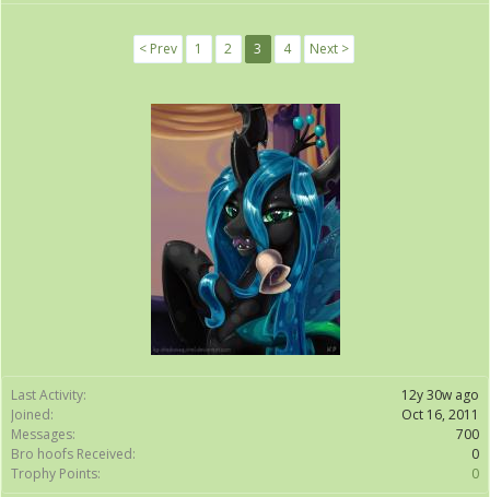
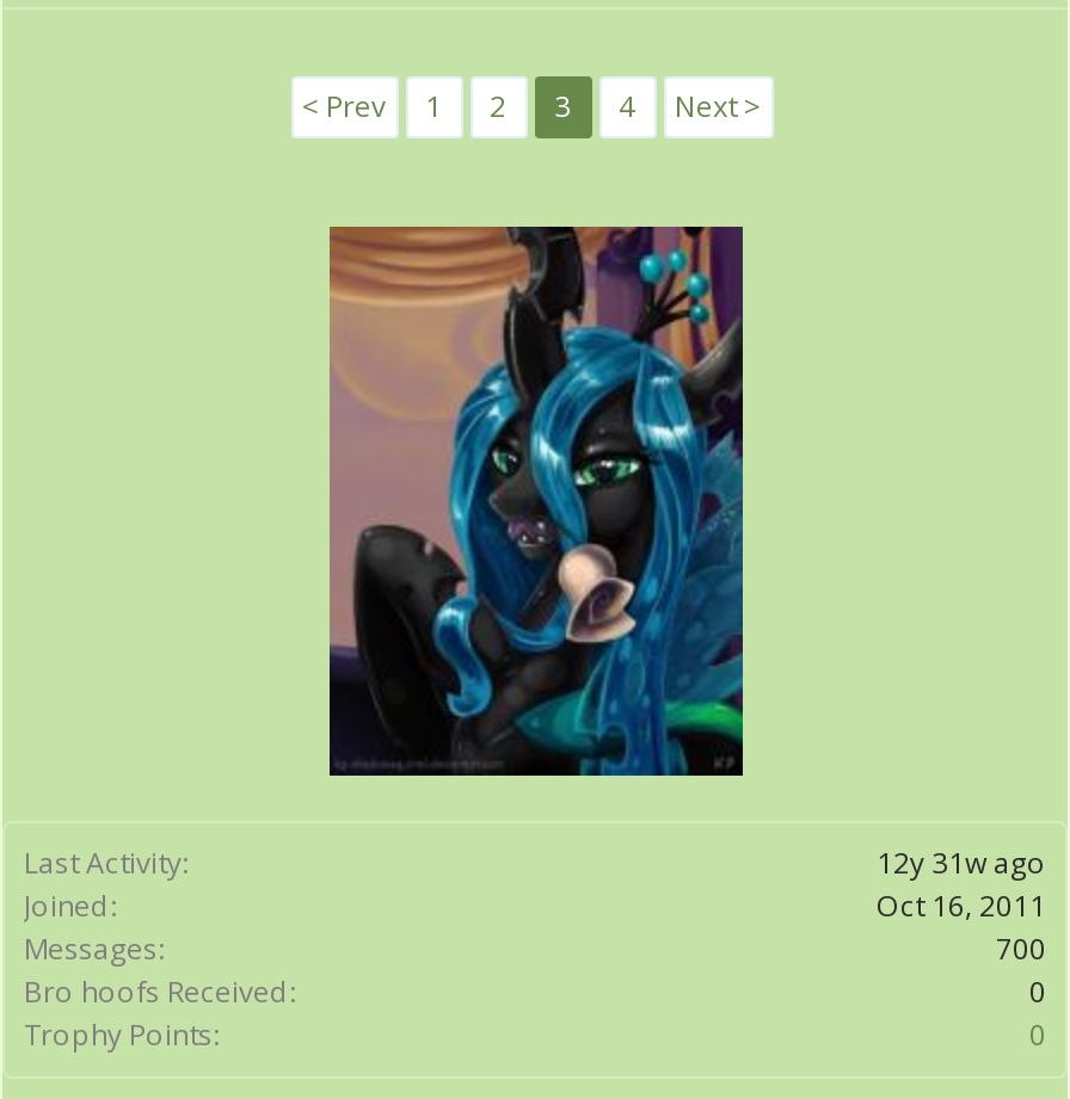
- 12y 30w ago
+ 12y 31w ago
